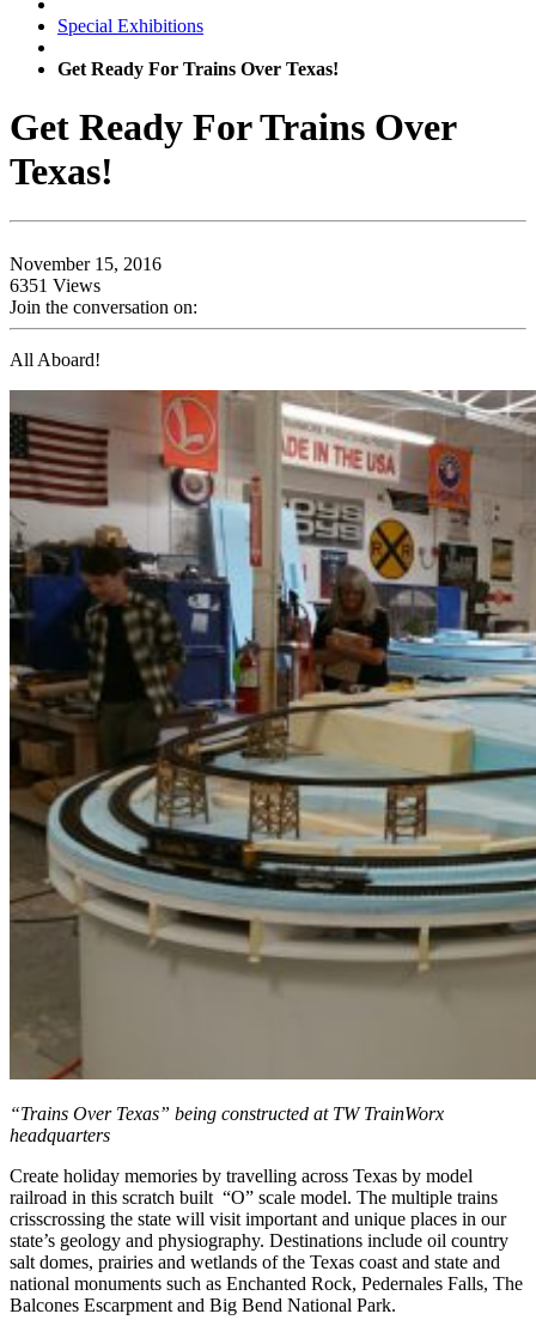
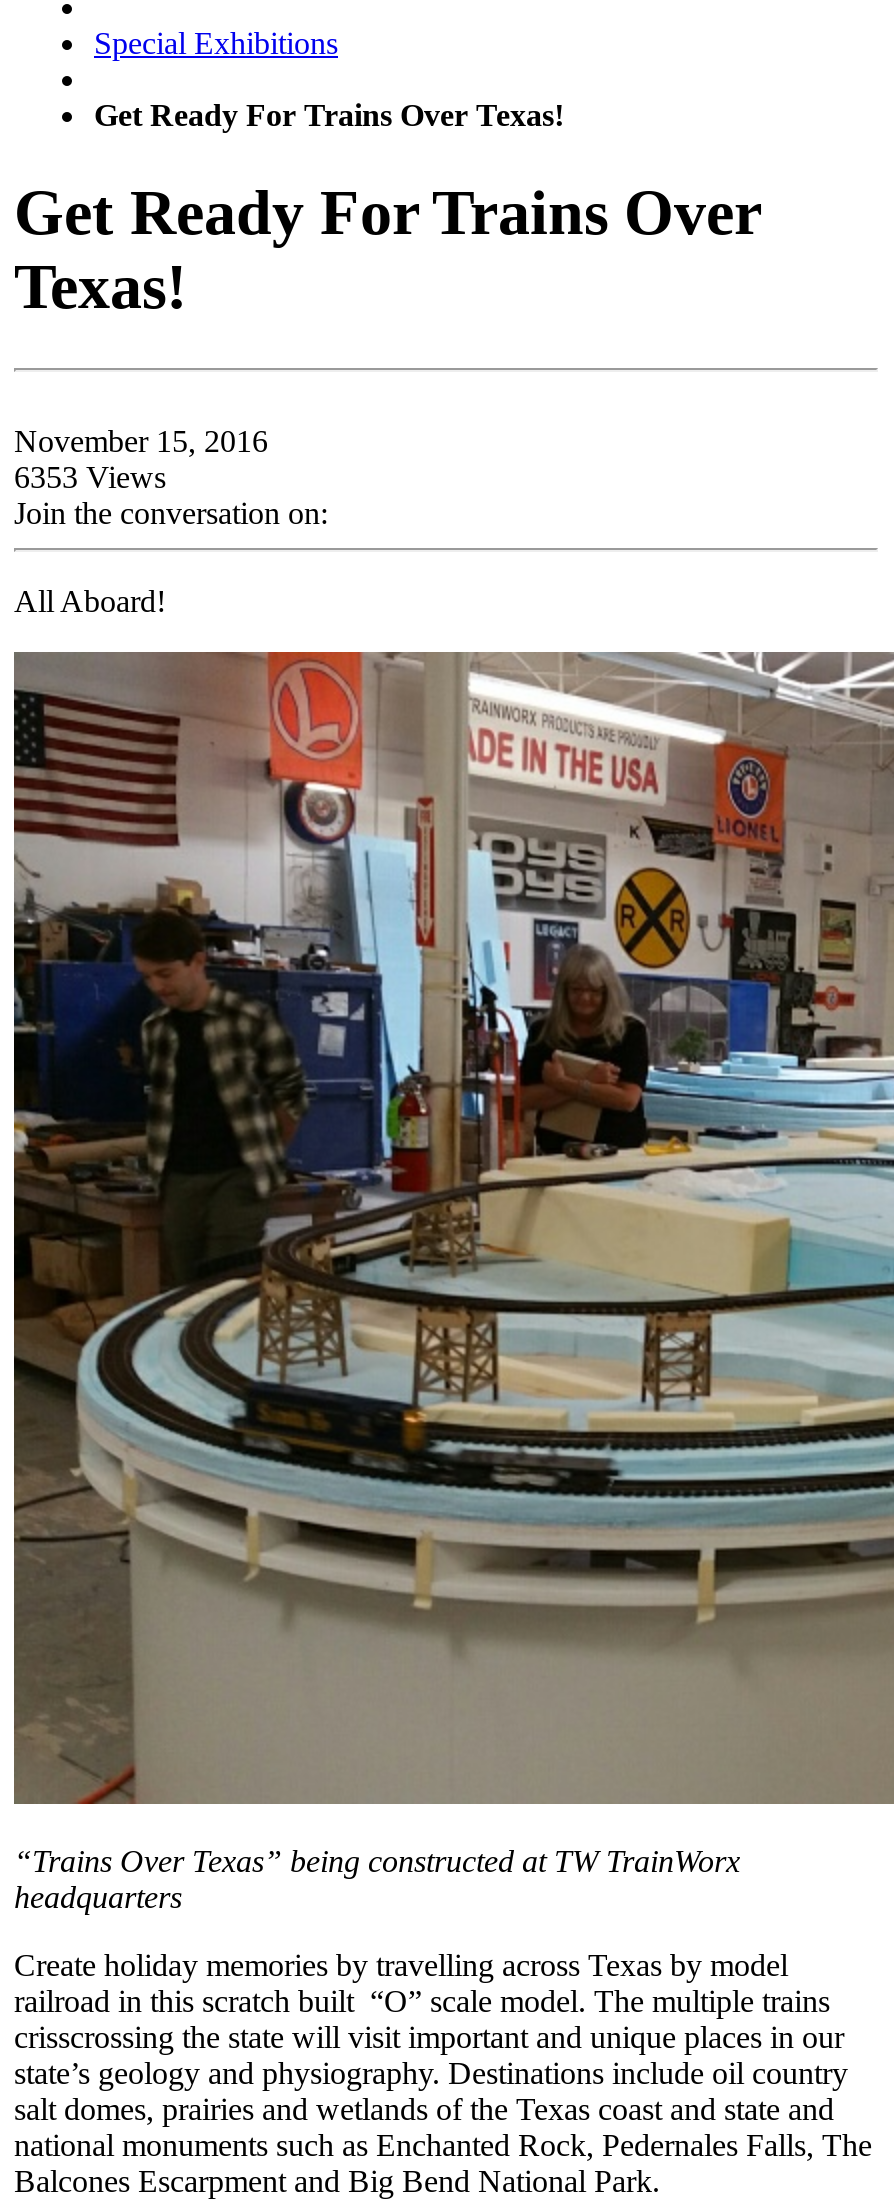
- 6351 Views
+ 6353 Views
